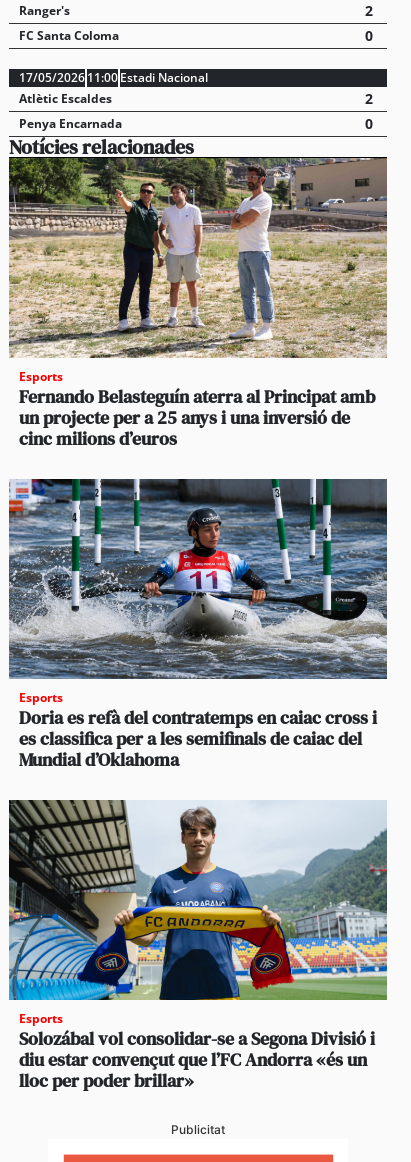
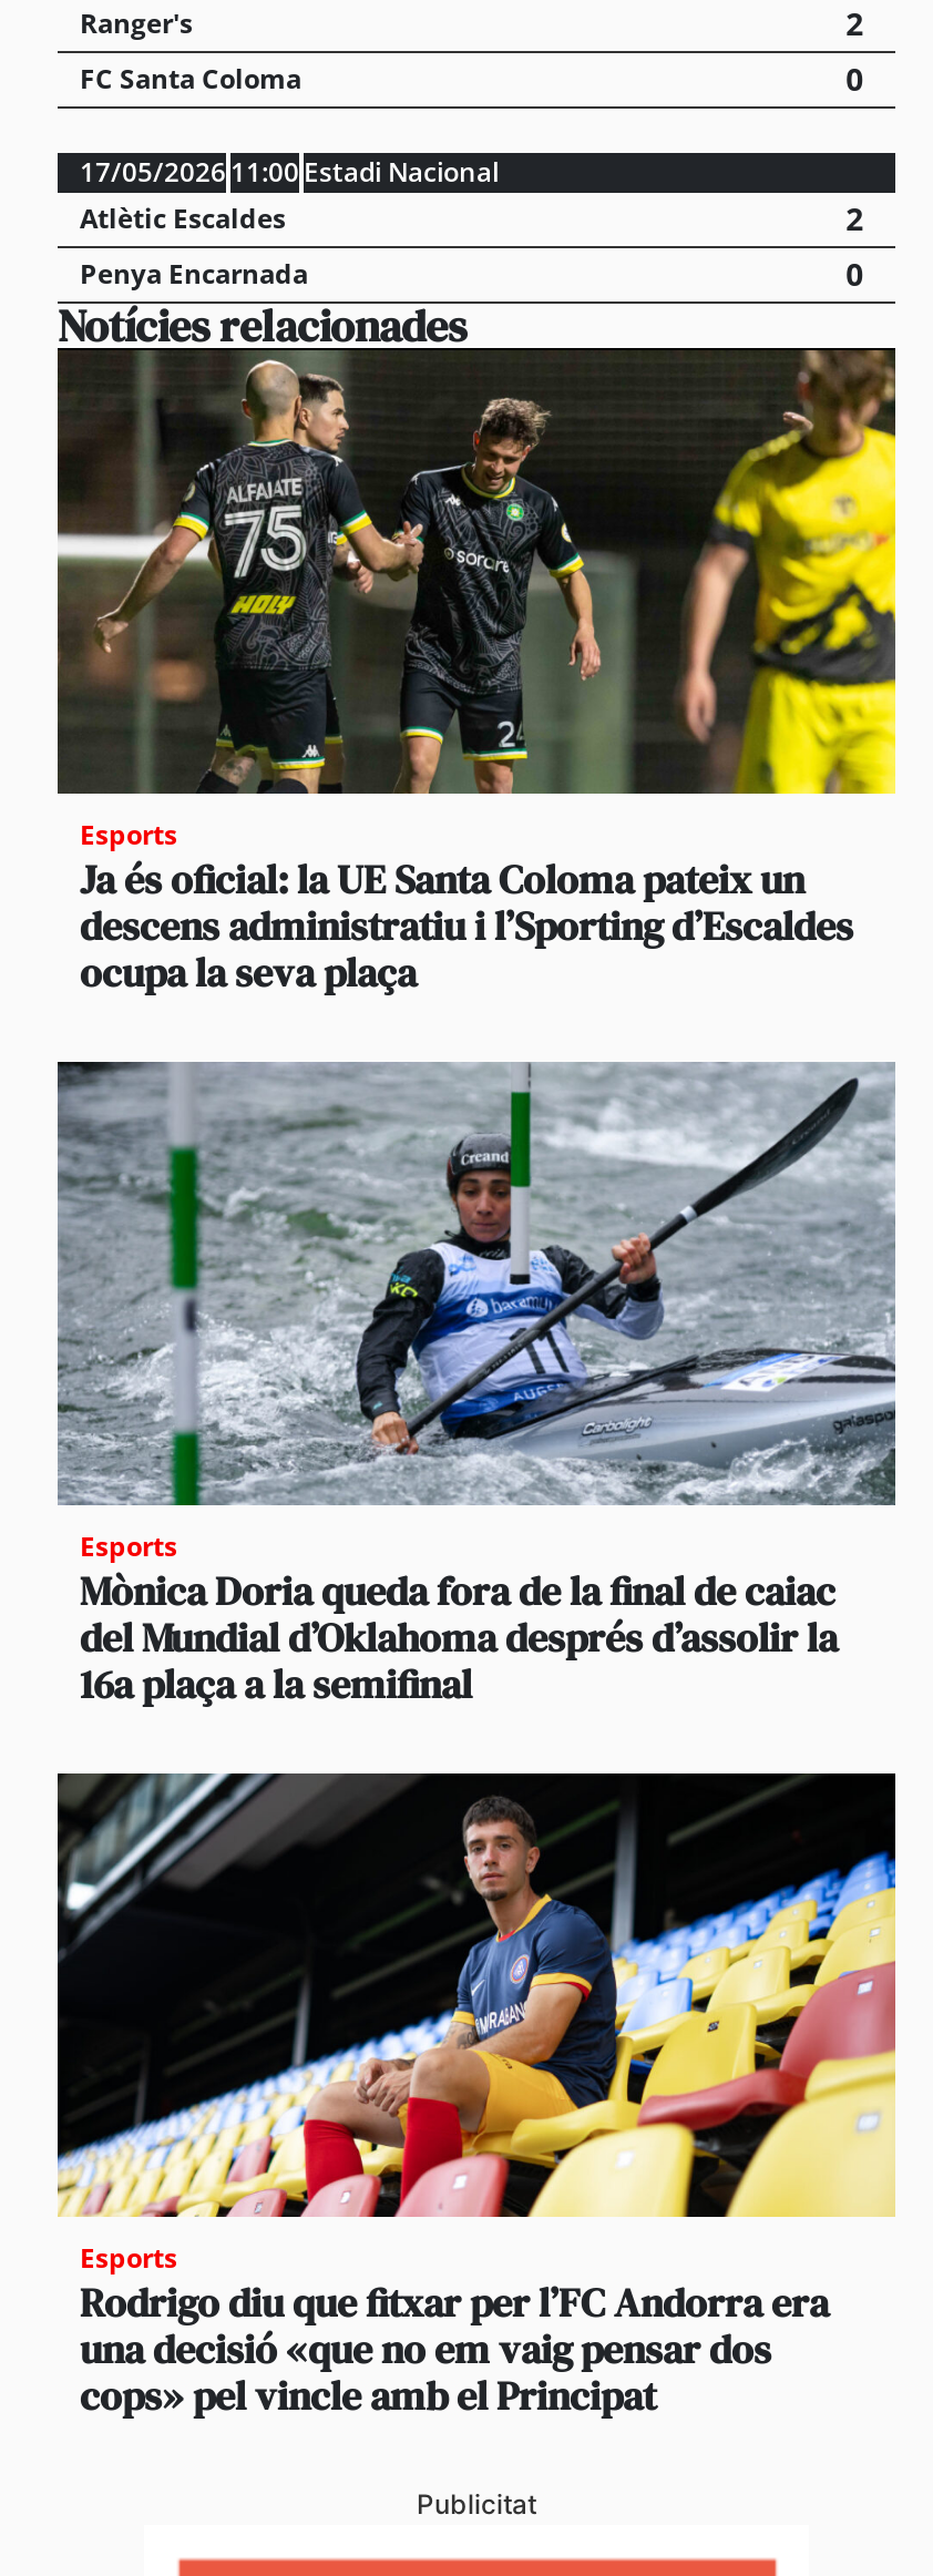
- [image]
- Fernando Belasteguín aterra al Principat amb
- un projecte per a 25 anys i una inversió de
- cinc milions d’euros
+ [image]
+ Ja és oficial: la UE Santa Coloma pateix un
+ descens administratiu i l’Sporting d’Escaldes
+ ocupa la seva plaça

- [image]
- Doria es refà del contratemps en caiac cross i
- es classifica per a les semifinals de caiac del
- Mundial d’Oklahoma
+ [image]
+ Mònica Doria queda fora de la final de caiac
+ del Mundial d’Oklahoma després d’assolir la
+ 16a plaça a la semifinal

- [image]
- Solozábal vol consolidar-se a Segona Divisió i
- diu estar convençut que l’FC Andorra «és un
- lloc per poder brillar»
+ [image]
+ Rodrigo diu que fitxar per l’FC Andorra era
+ una decisió «que no em vaig pensar dos
+ cops» pel vincle amb el Principat
